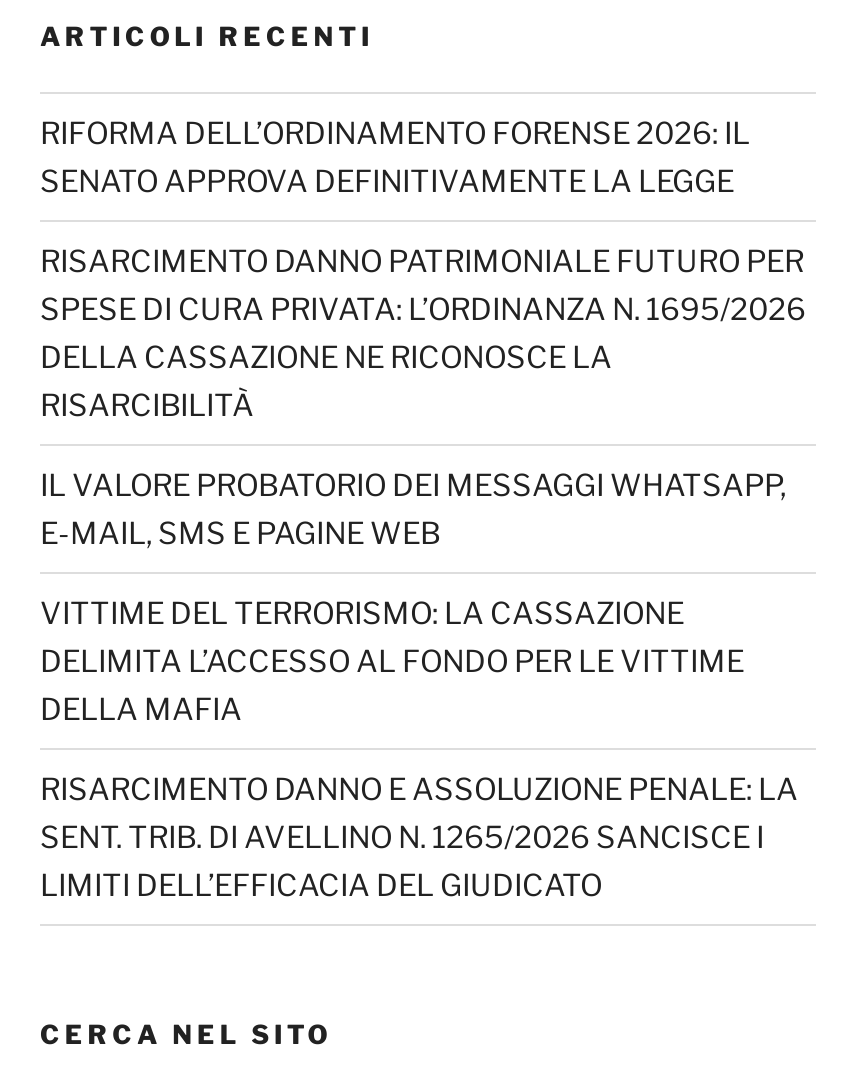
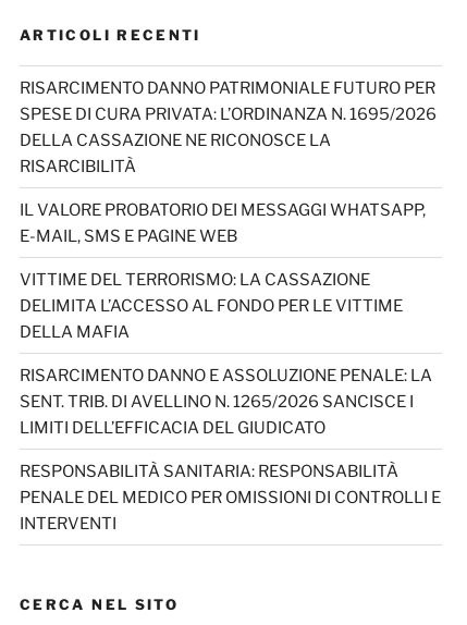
- RIFORMA DELL’ORDINAMENTO FORENSE 2026: IL
- SENATO APPROVA DEFINITIVAMENTE LA LEGGE

moved up: RISARCIMENTO DANNO PATRIMONIALE FUTURO PER | SPESE DI CURA PRIVATA: L’ORDINANZA N. 1695/2026 | DELLA CASSAZIONE NE RICONOSCE LA | ... | SENT. TRIB. DI AVELLINO N. 1265/2026 SANCISCE I | LIMITI DELL’EFFICACIA DEL GIUDICATO

+ RESPONSABILITÀ SANITARIA: RESPONSABILITÀ
+ PENALE DEL MEDICO PER OMISSIONI DI CONTROLLI E
+ INTERVENTI
